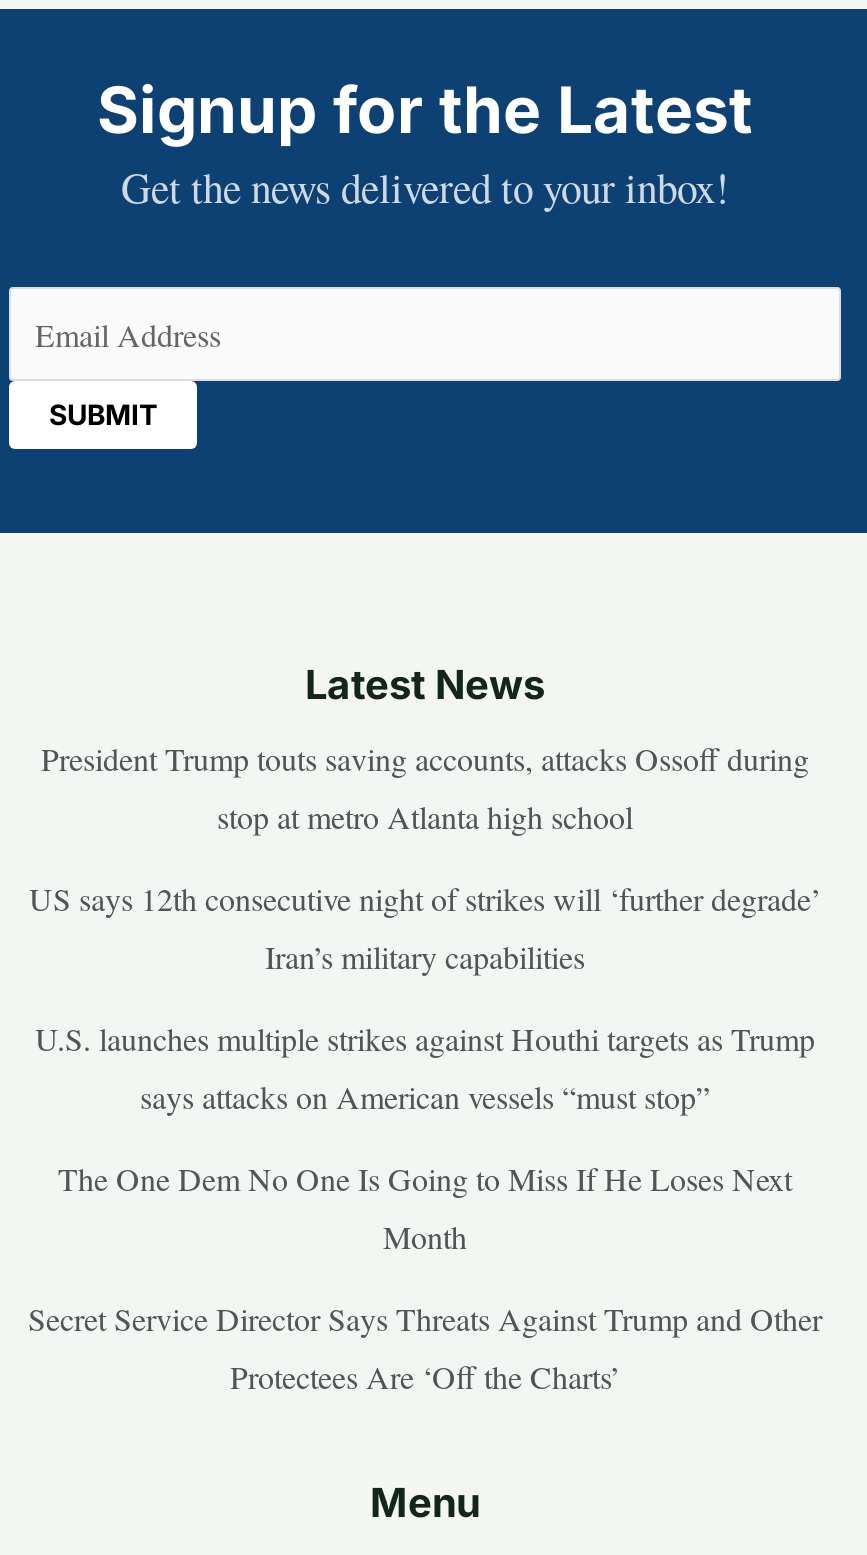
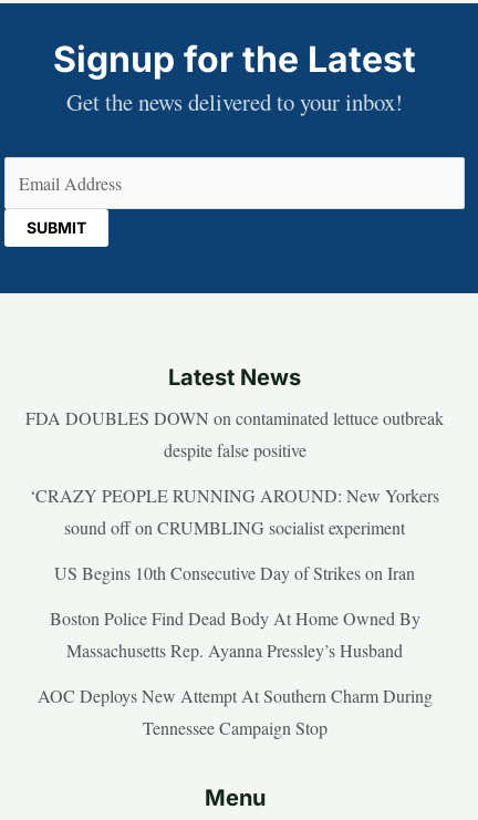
- President Trump touts saving accounts, attacks Ossoff during
- stop at metro Atlanta high school
+ FDA DOUBLES DOWN on contaminated lettuce outbreak
+ despite false positive

- US says 12th consecutive night of strikes will ‘further degrade’
- Iran’s military capabilities
+ ‘CRAZY PEOPLE RUNNING AROUND: New Yorkers
+ sound off on CRUMBLING socialist experiment

- U.S. launches multiple strikes against Houthi targets as Trump
- says attacks on American vessels “must stop”
+ US Begins 10th Consecutive Day of Strikes on Iran

- The One Dem No One Is Going to Miss If He Loses Next
- Month
+ Boston Police Find Dead Body At Home Owned By
+ Massachusetts Rep. Ayanna Pressley’s Husband

- Secret Service Director Says Threats Against Trump and Other
- Protectees Are ‘Off the Charts’
+ AOC Deploys New Attempt At Southern Charm During
+ Tennessee Campaign Stop
